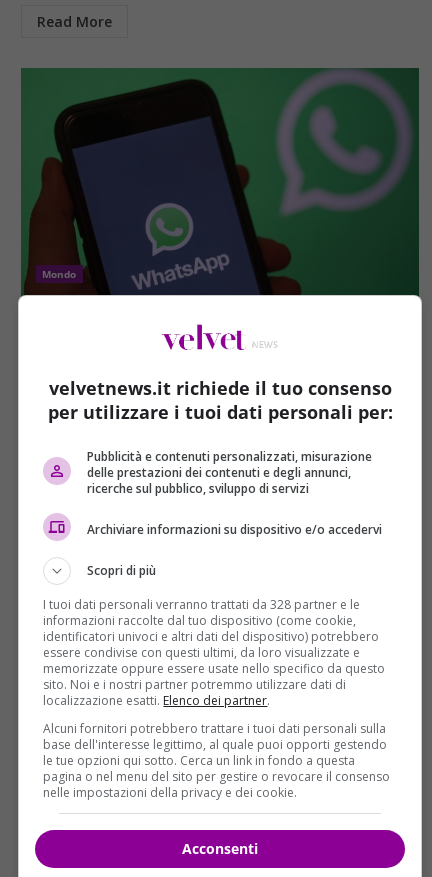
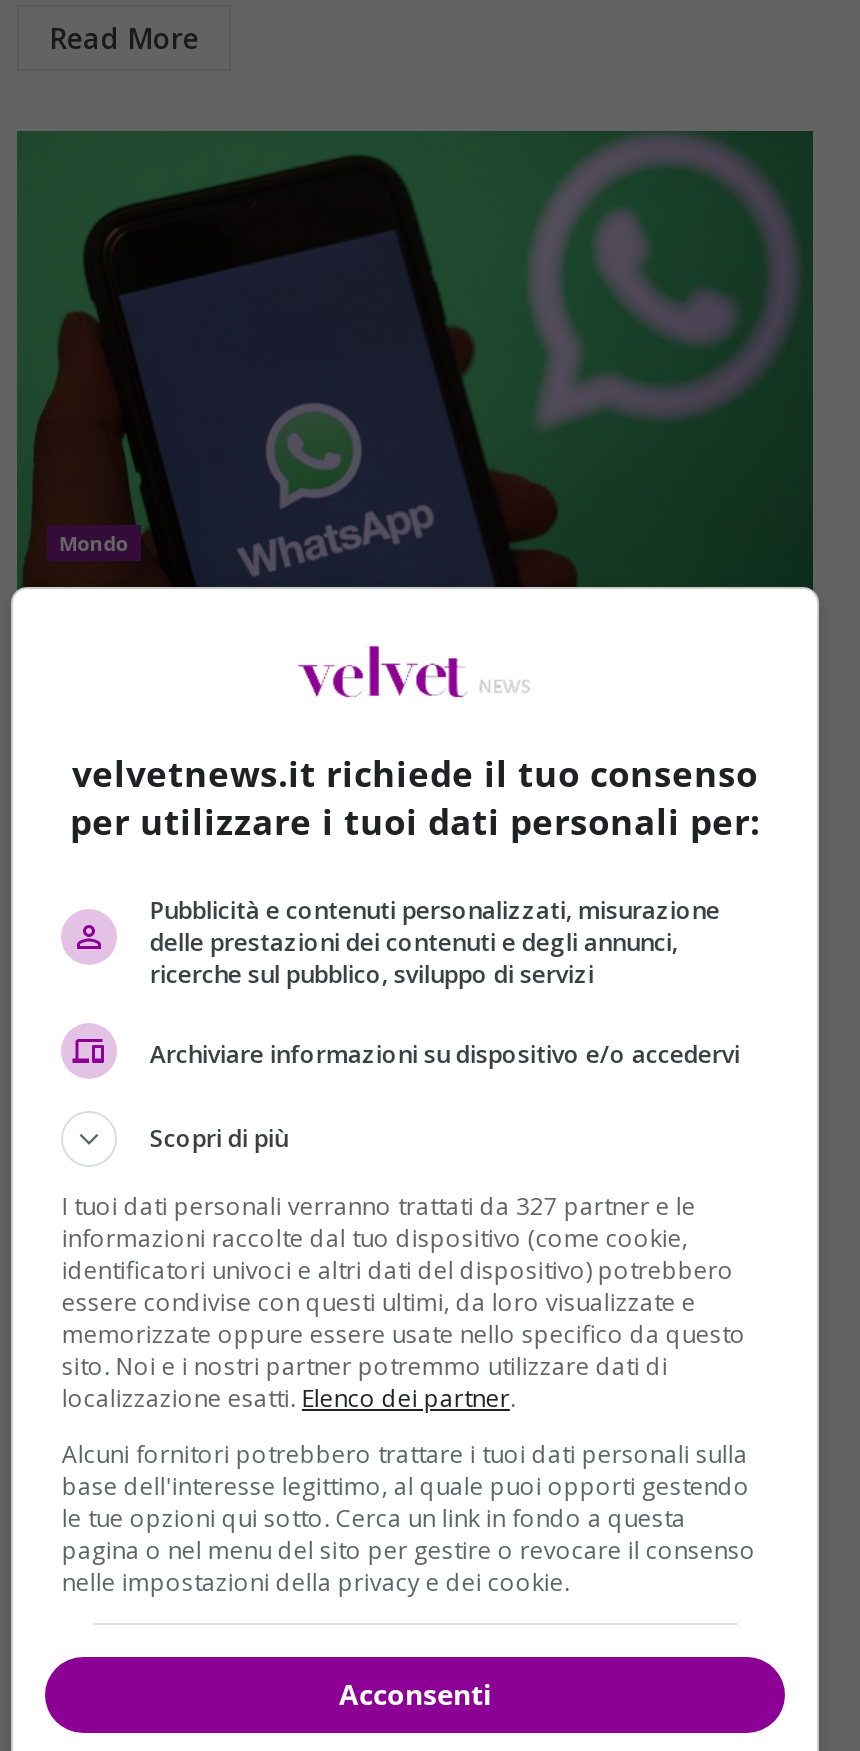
- I tuoi dati personali verranno trattati da 328 partner e le
+ I tuoi dati personali verranno trattati da 327 partner e le
